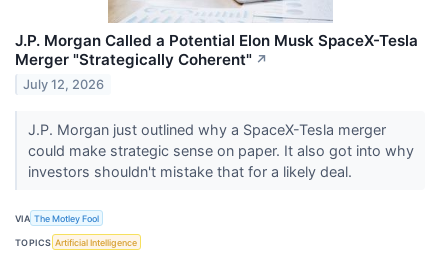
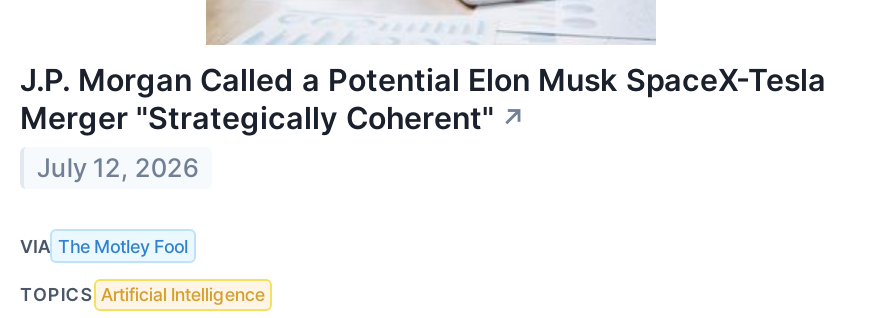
- J.P. Morgan just outlined why a SpaceX-Tesla merger
- could make strategic sense on paper. It also got into why
- investors shouldn't mistake that for a likely deal.
